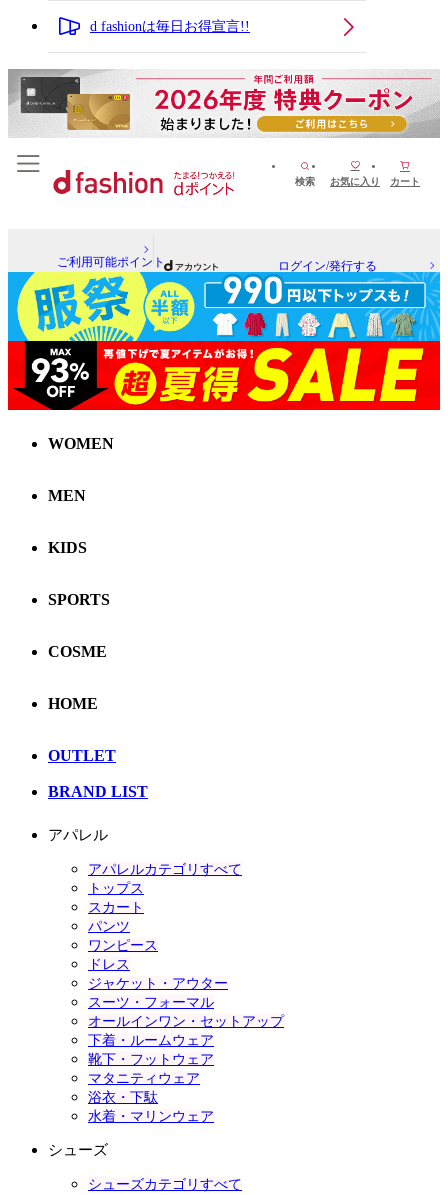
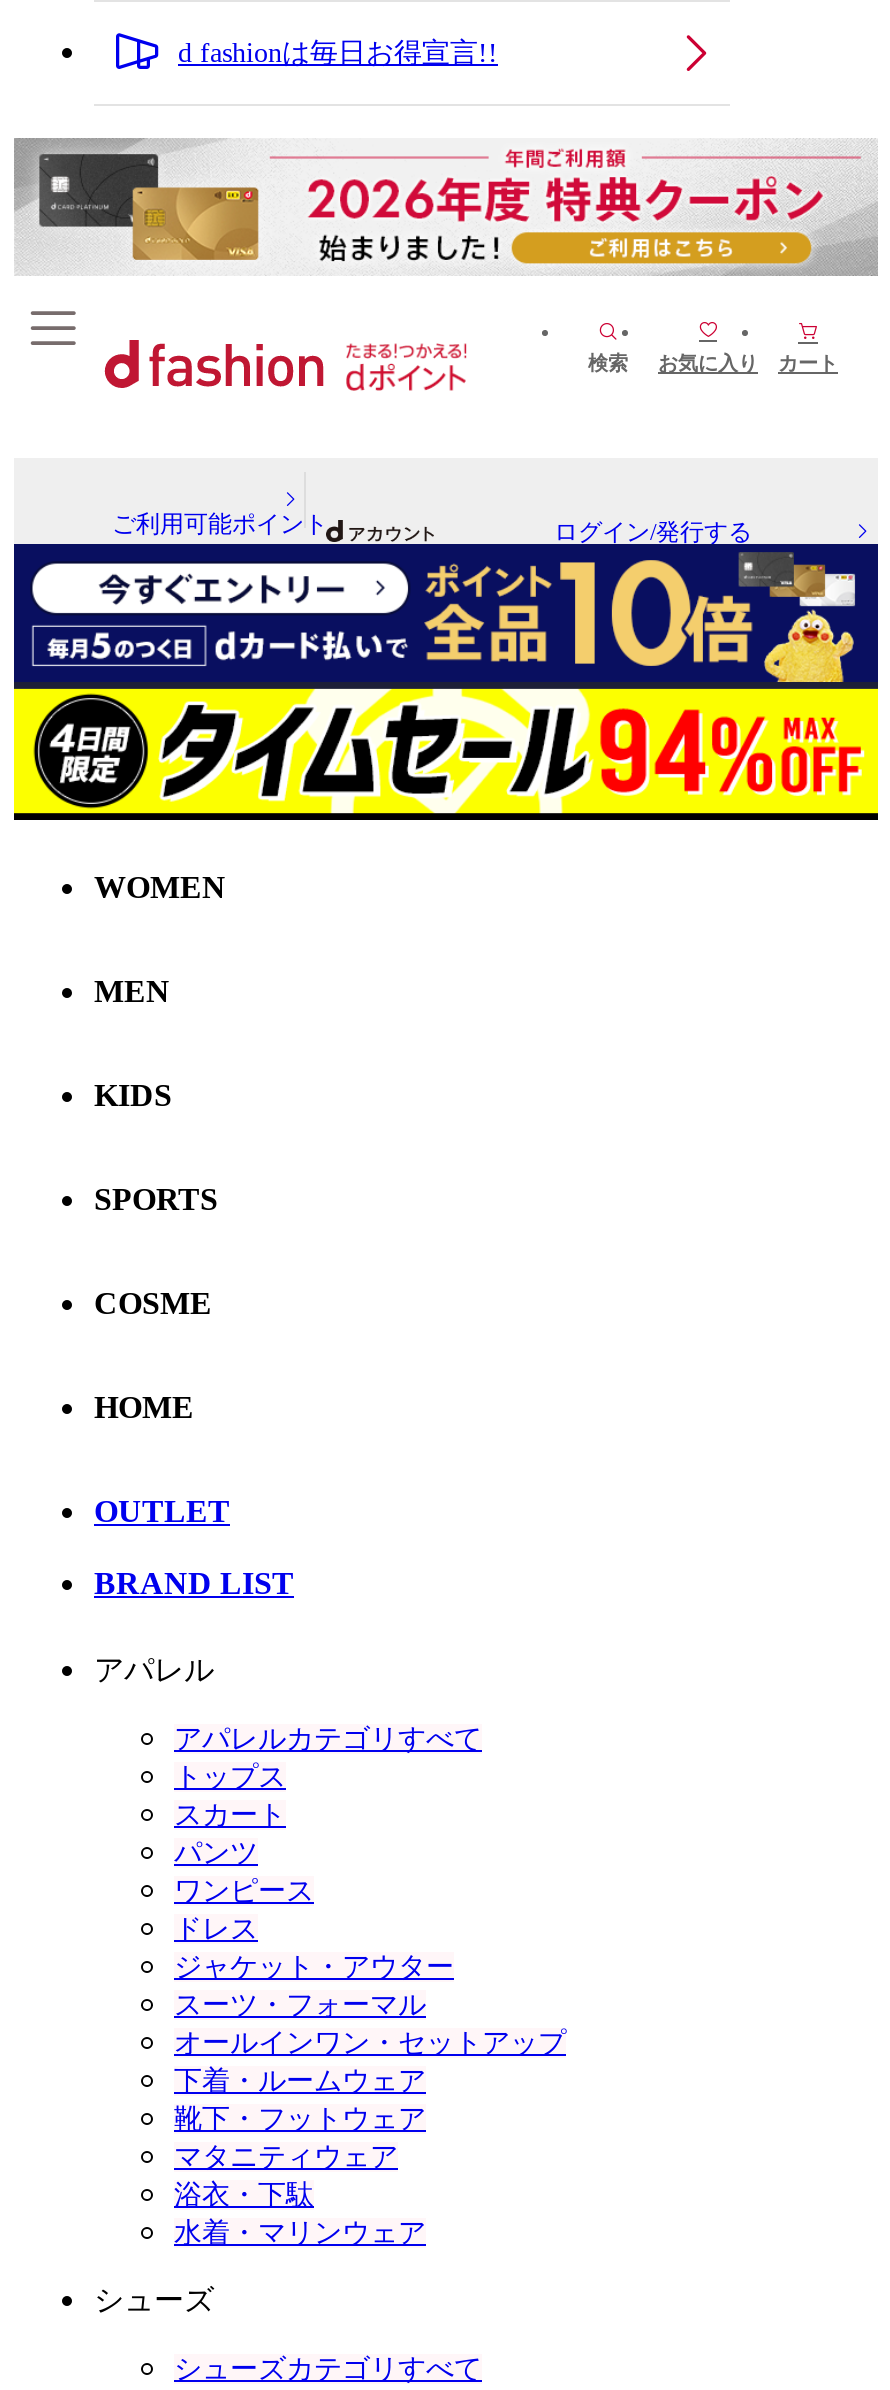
- [image]
+ [image]
